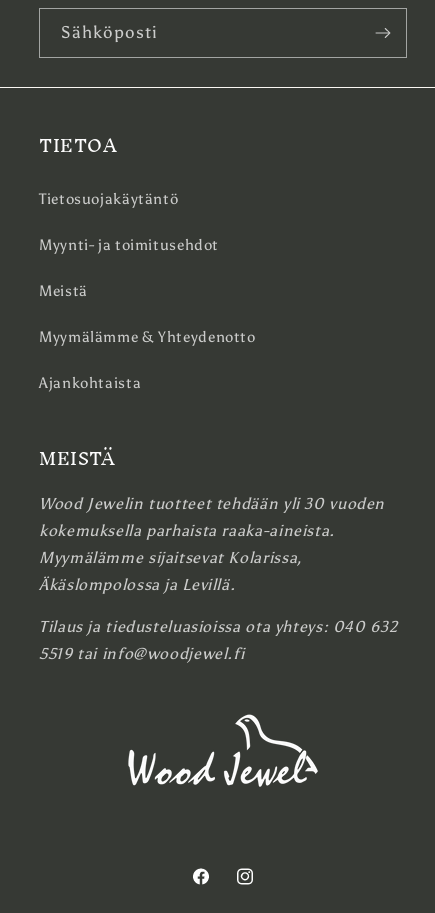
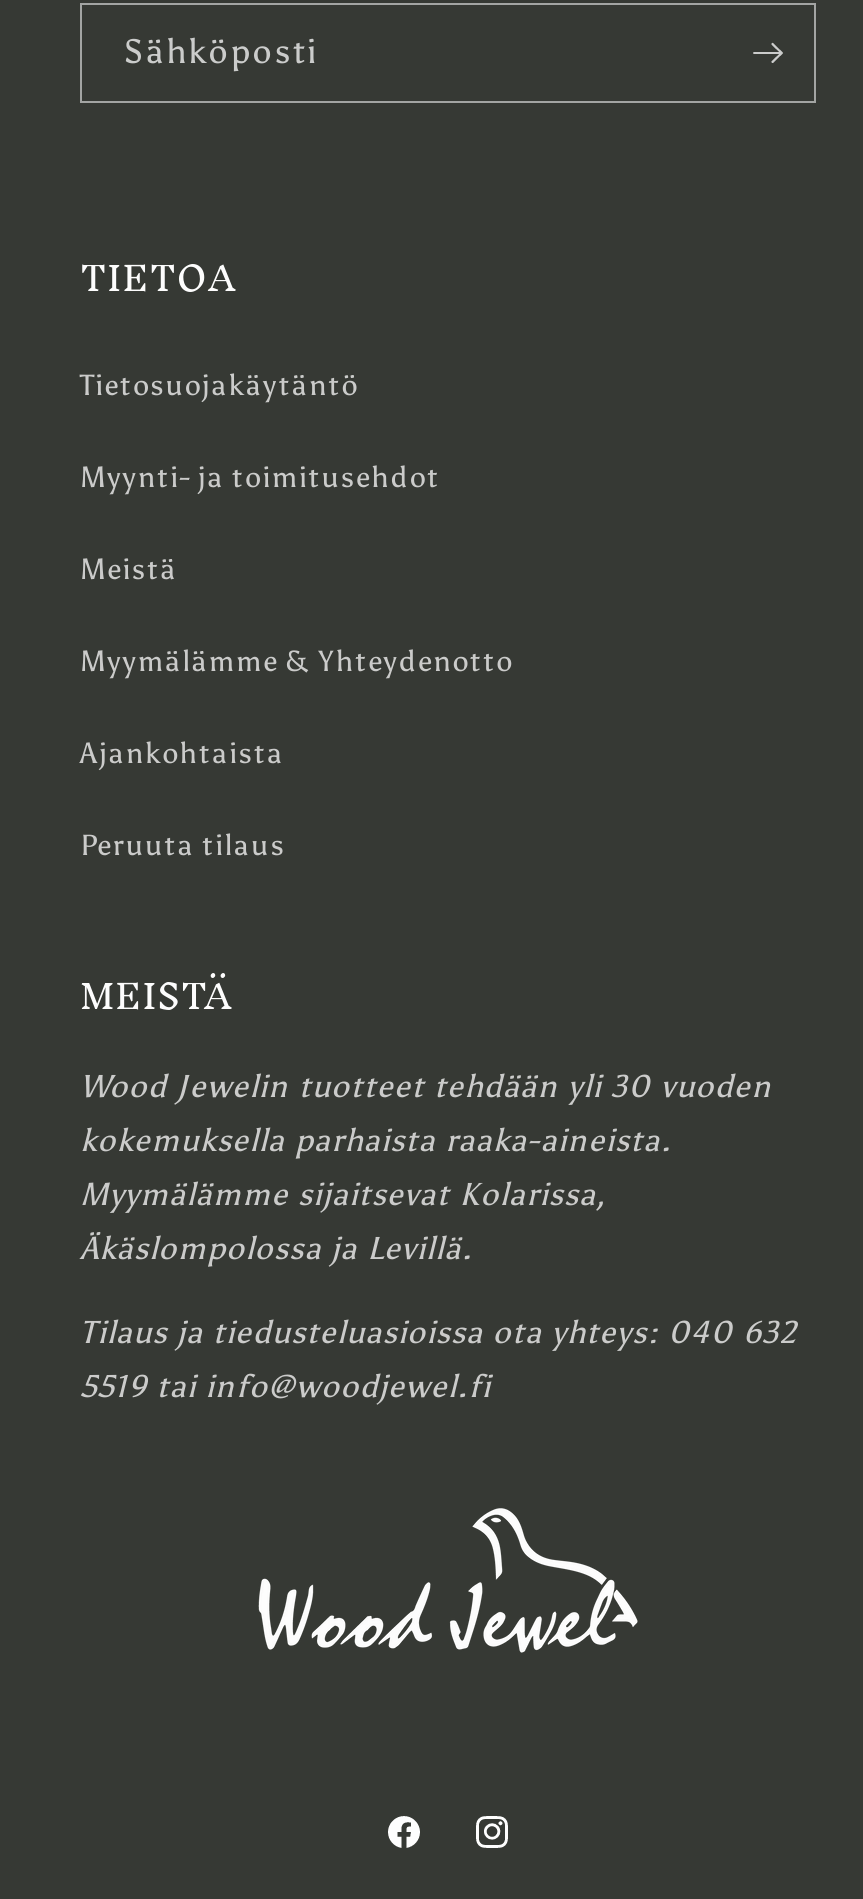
+ Peruuta tilaus
